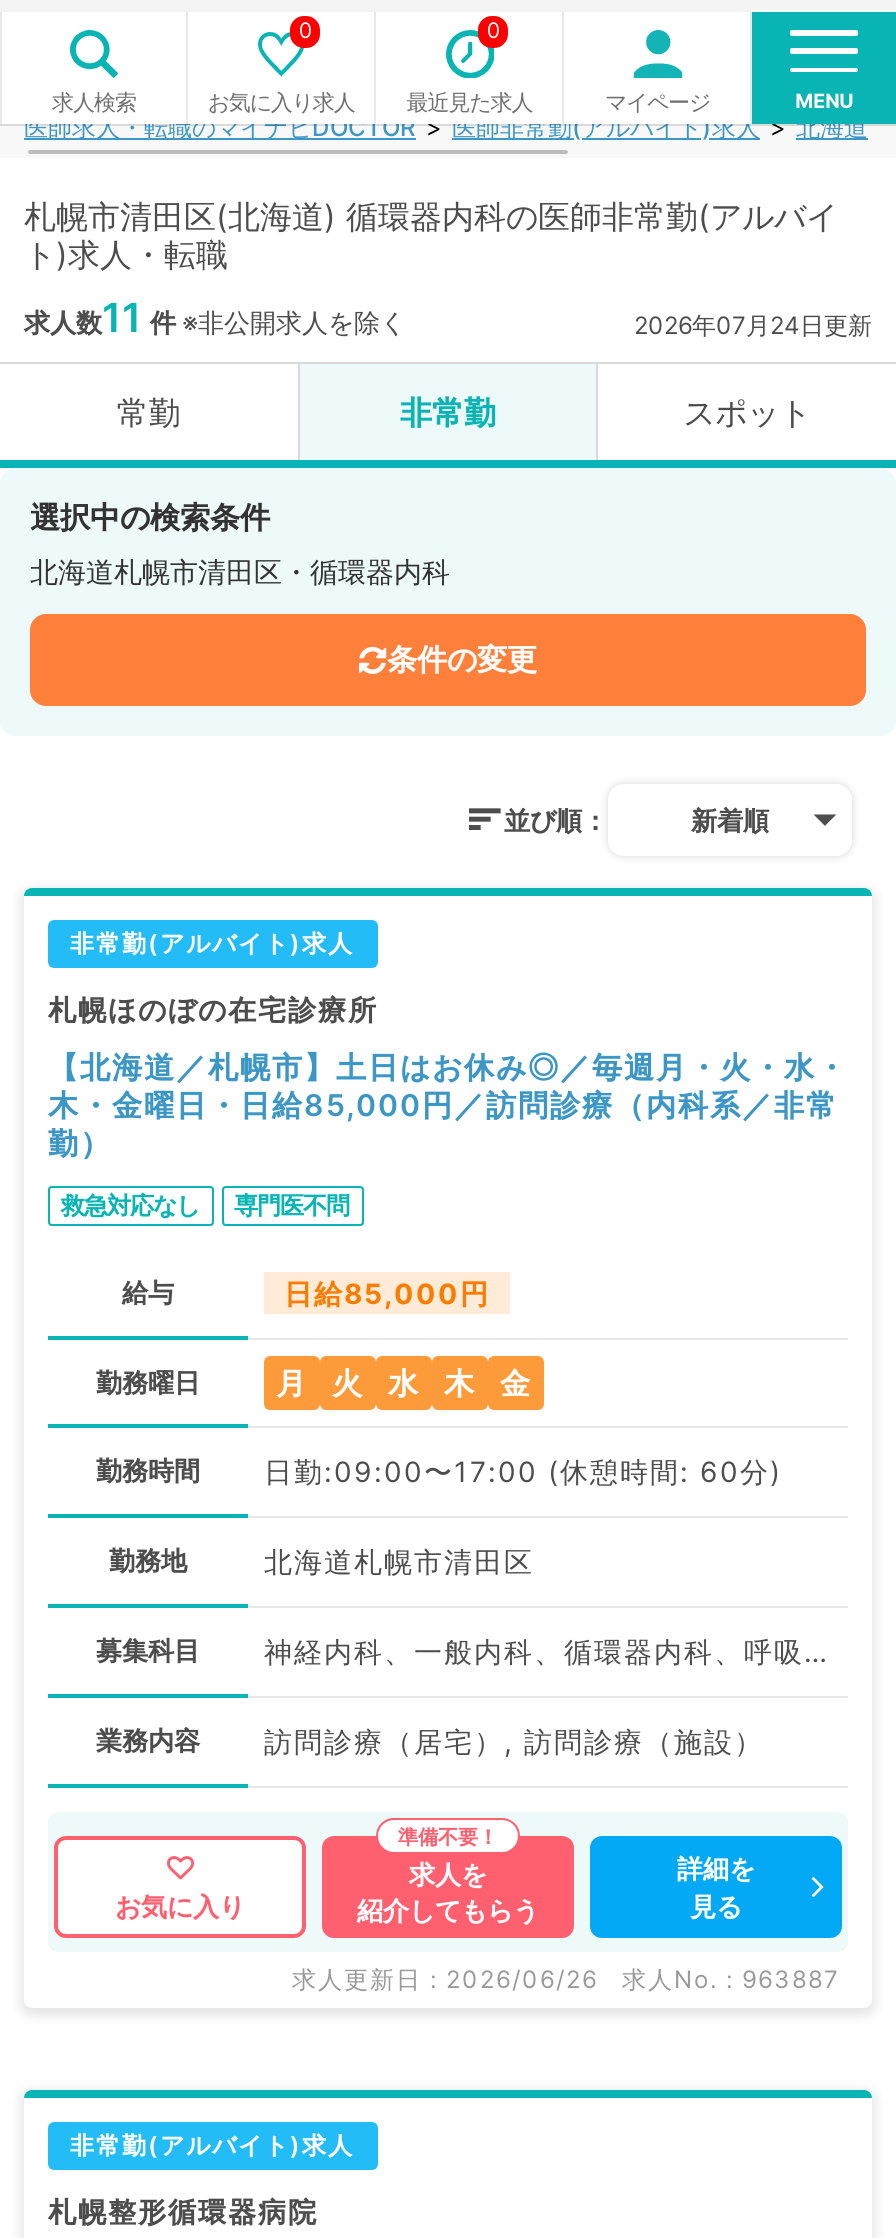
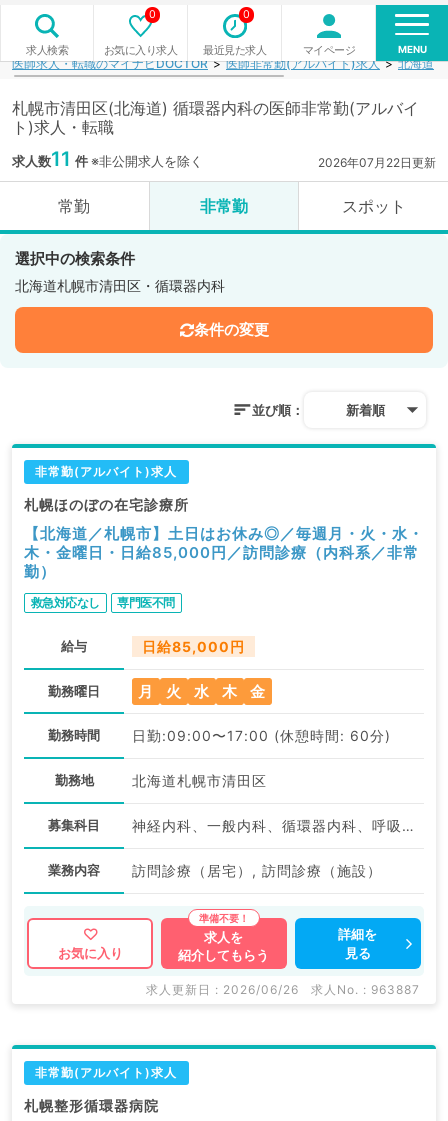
- 2026年07月24日更新
+ 2026年07月22日更新
